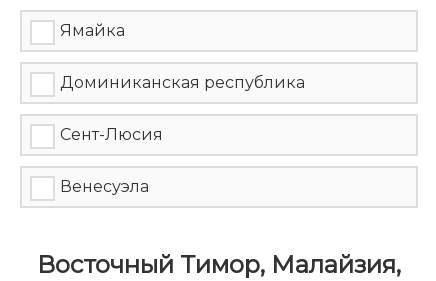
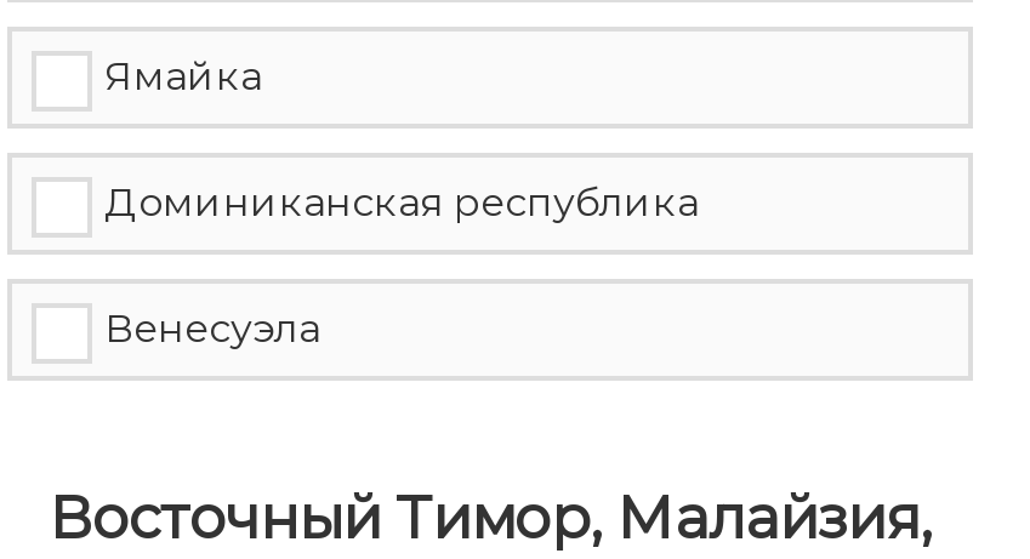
- Сент-Люсия
